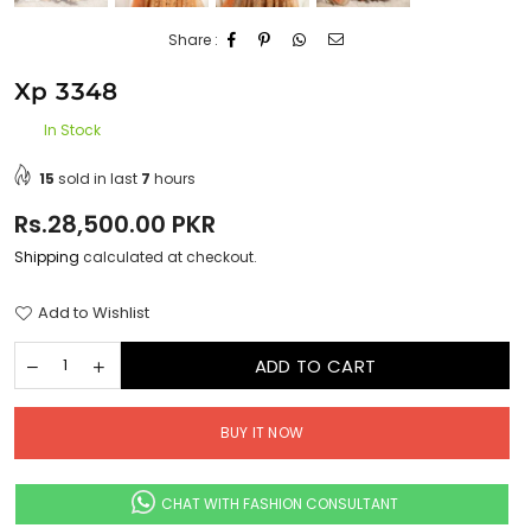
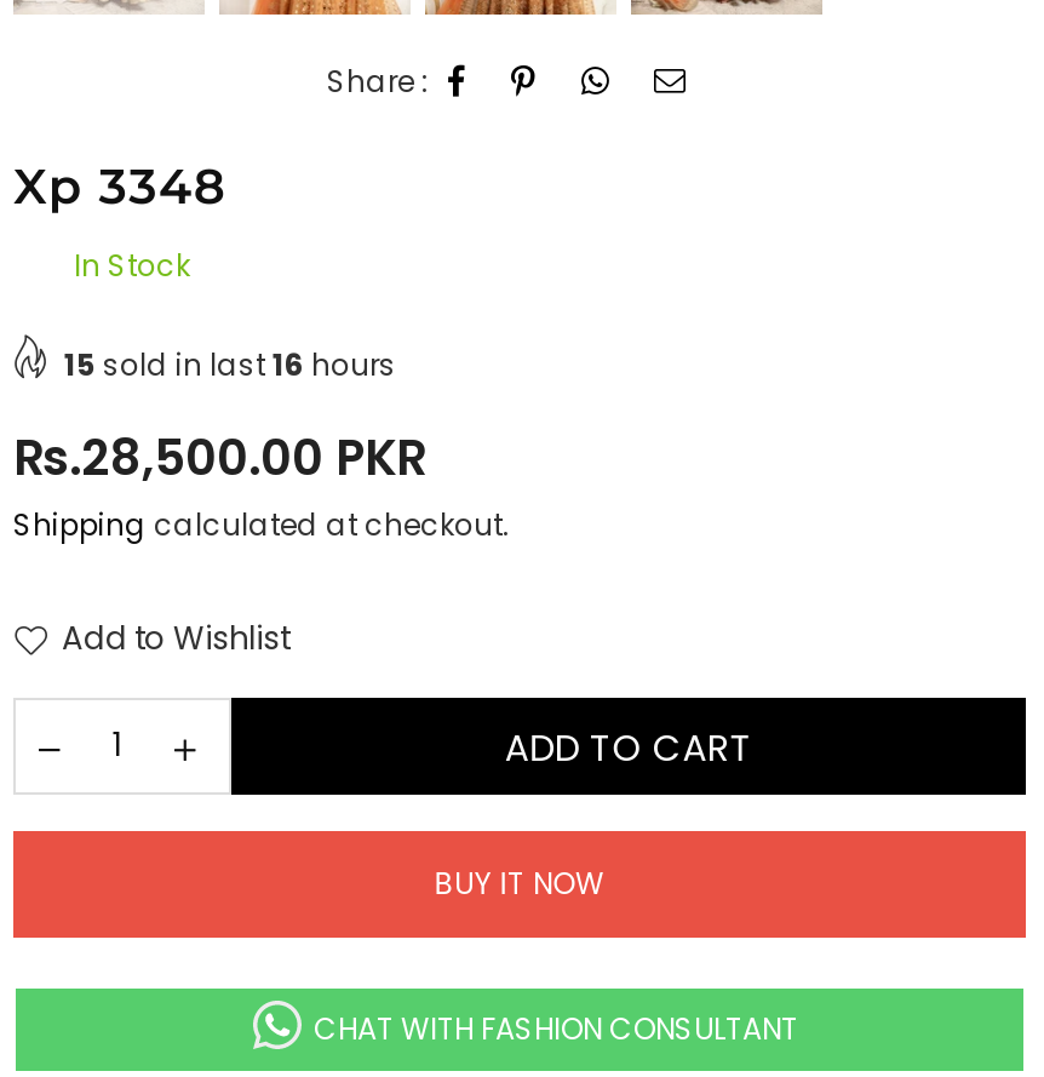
- 15 sold in last 7 hours
+ 15 sold in last 16 hours
